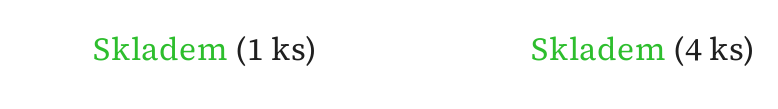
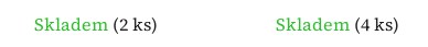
- Skladem (1 ks)
+ Skladem (2 ks)
